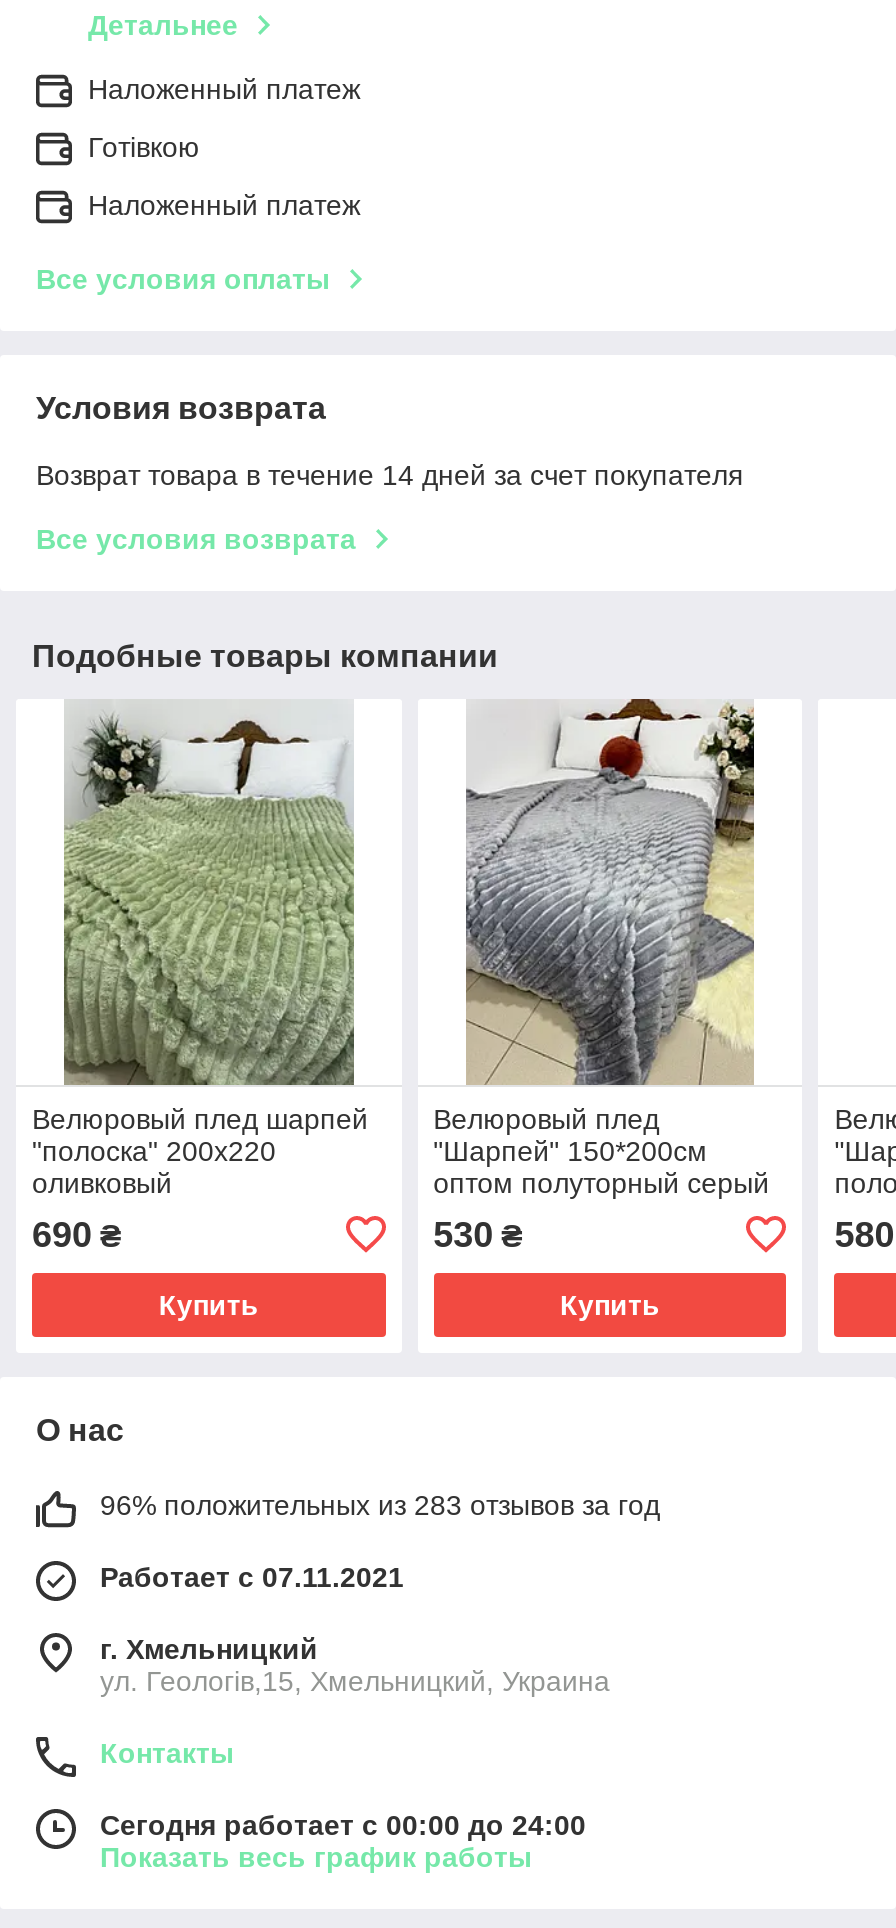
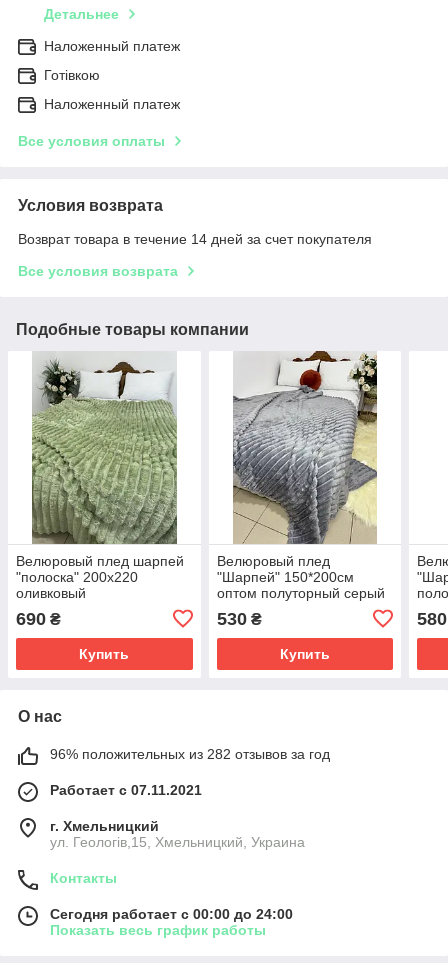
- 96% положительных из 283 отзывов за год
+ 96% положительных из 282 отзывов за год
